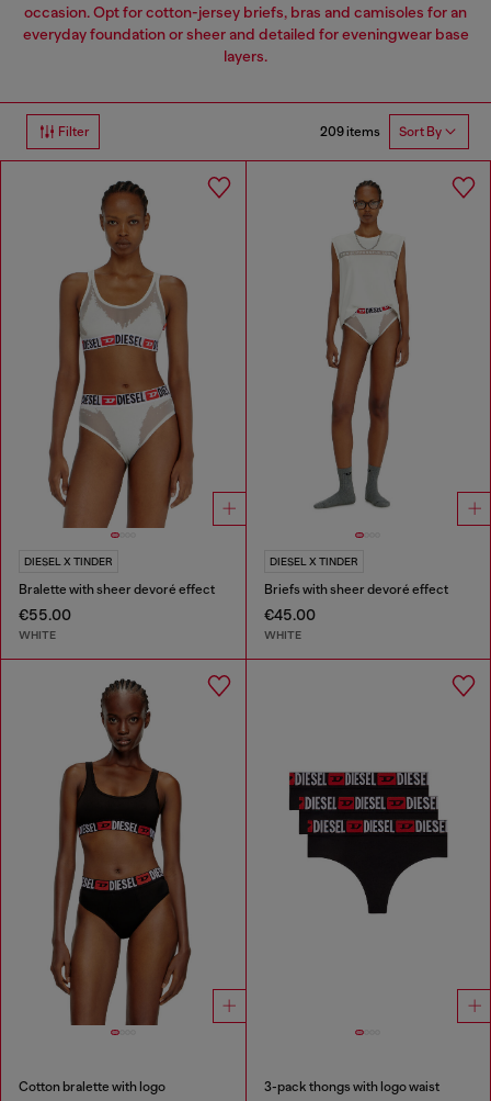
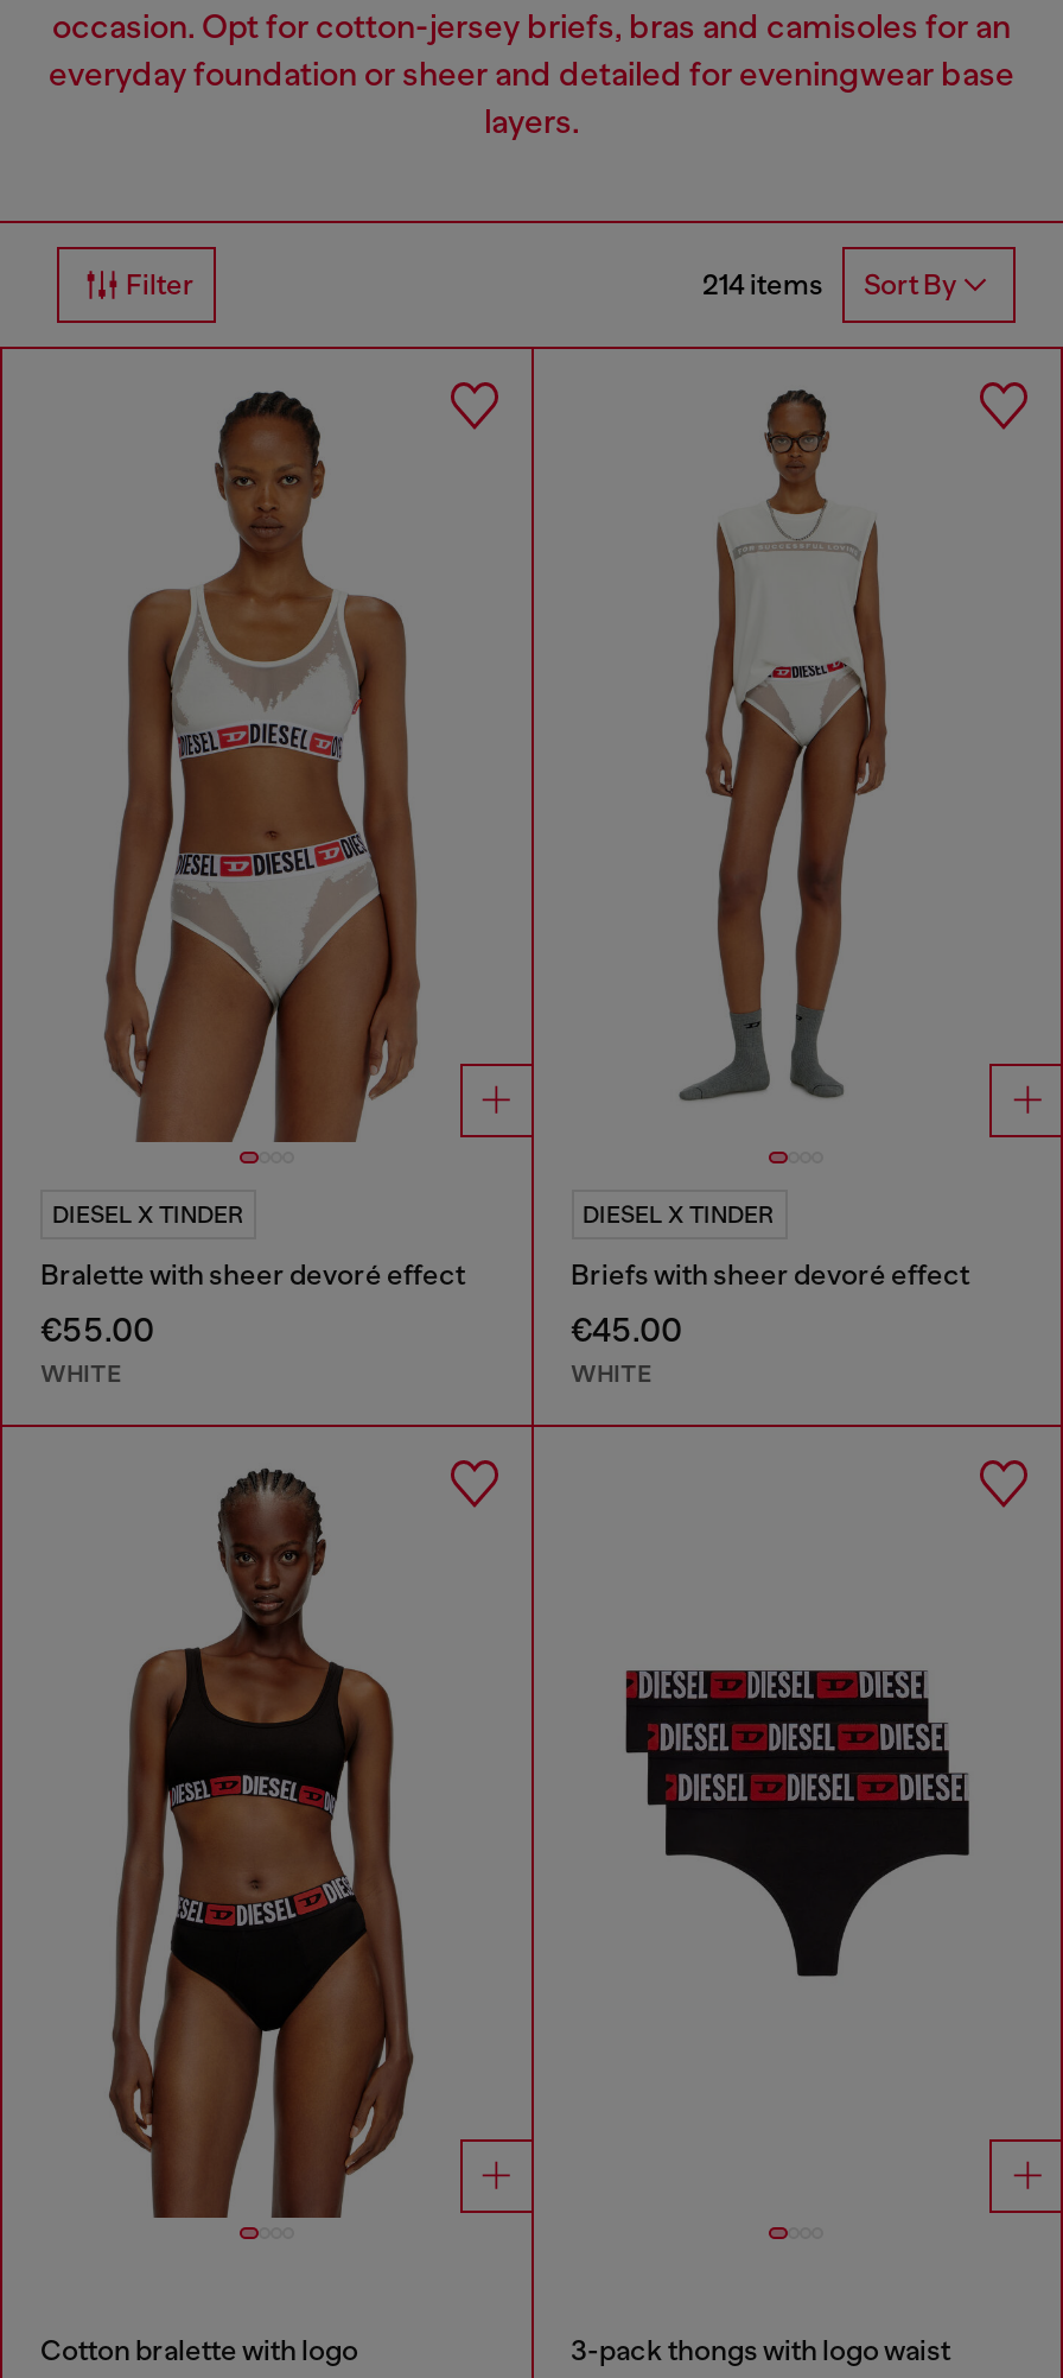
- 209 items Sort By
+ 214 items Sort By
